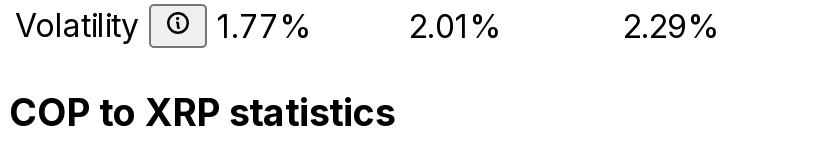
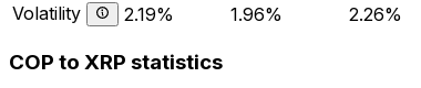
- Volatility 1.77%
+ Volatility 2.19%

- 2.01%
+ 1.96%

- 2.29%
+ 2.26%
